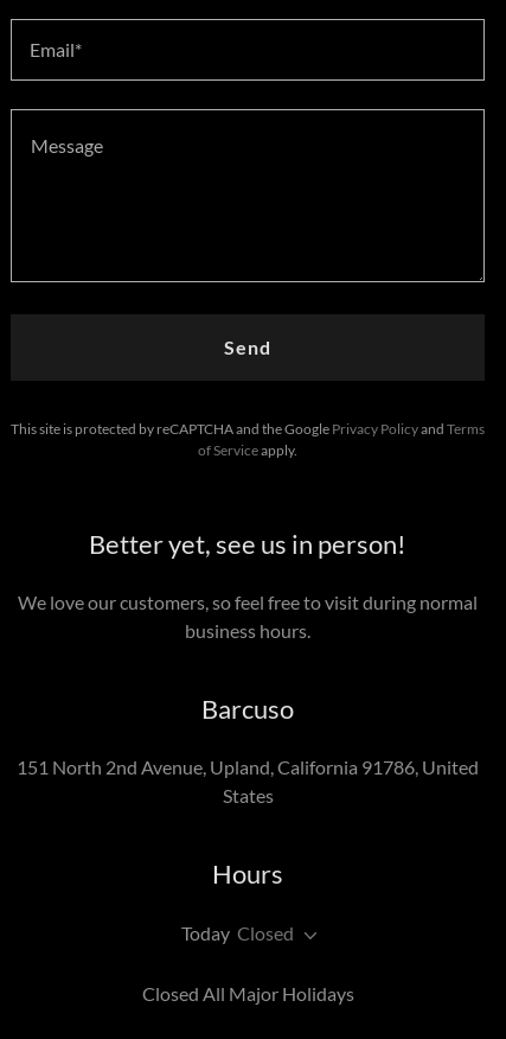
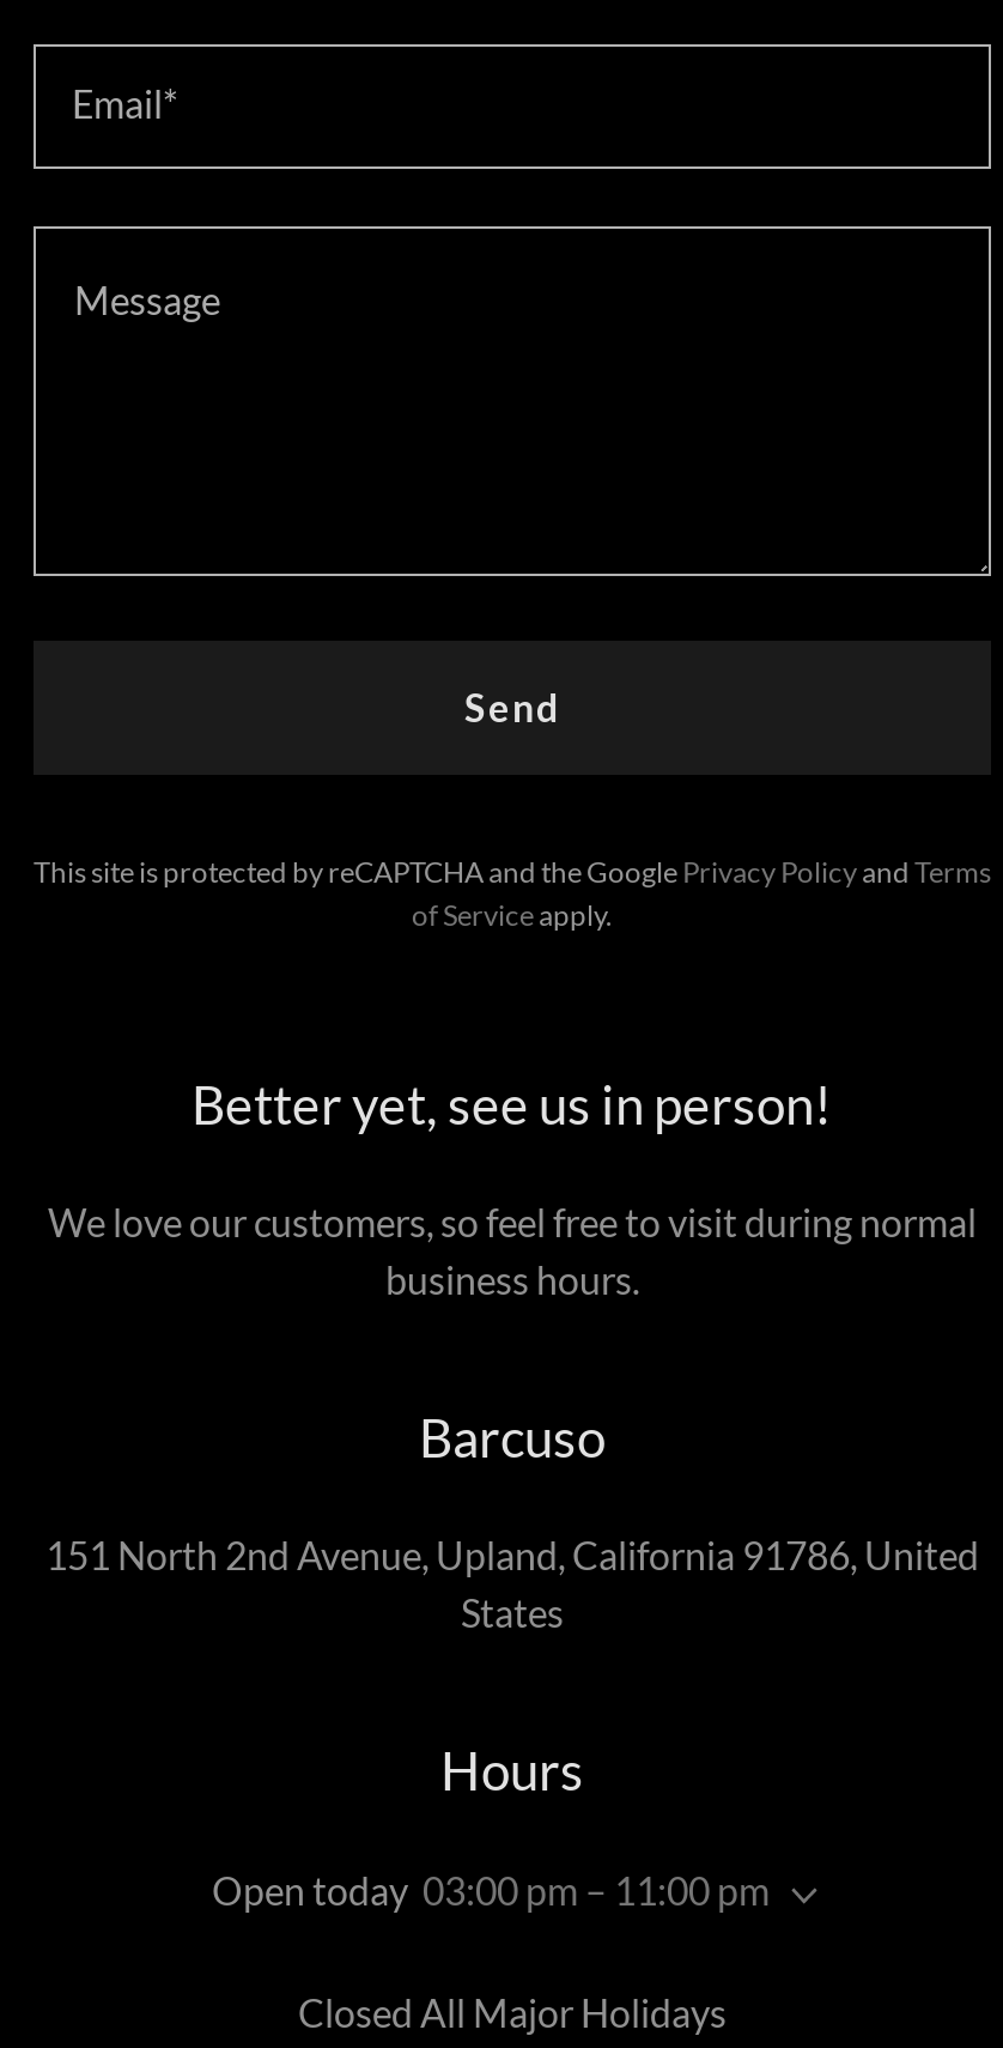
- Today Closed
+ Open today 03:00 pm – 11:00 pm
